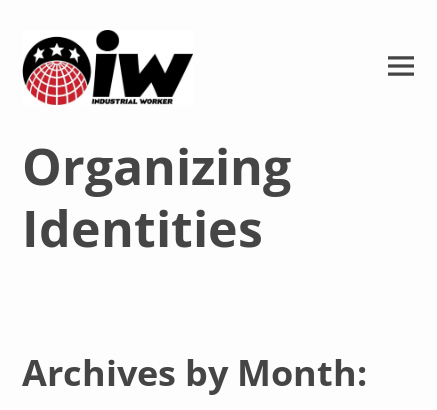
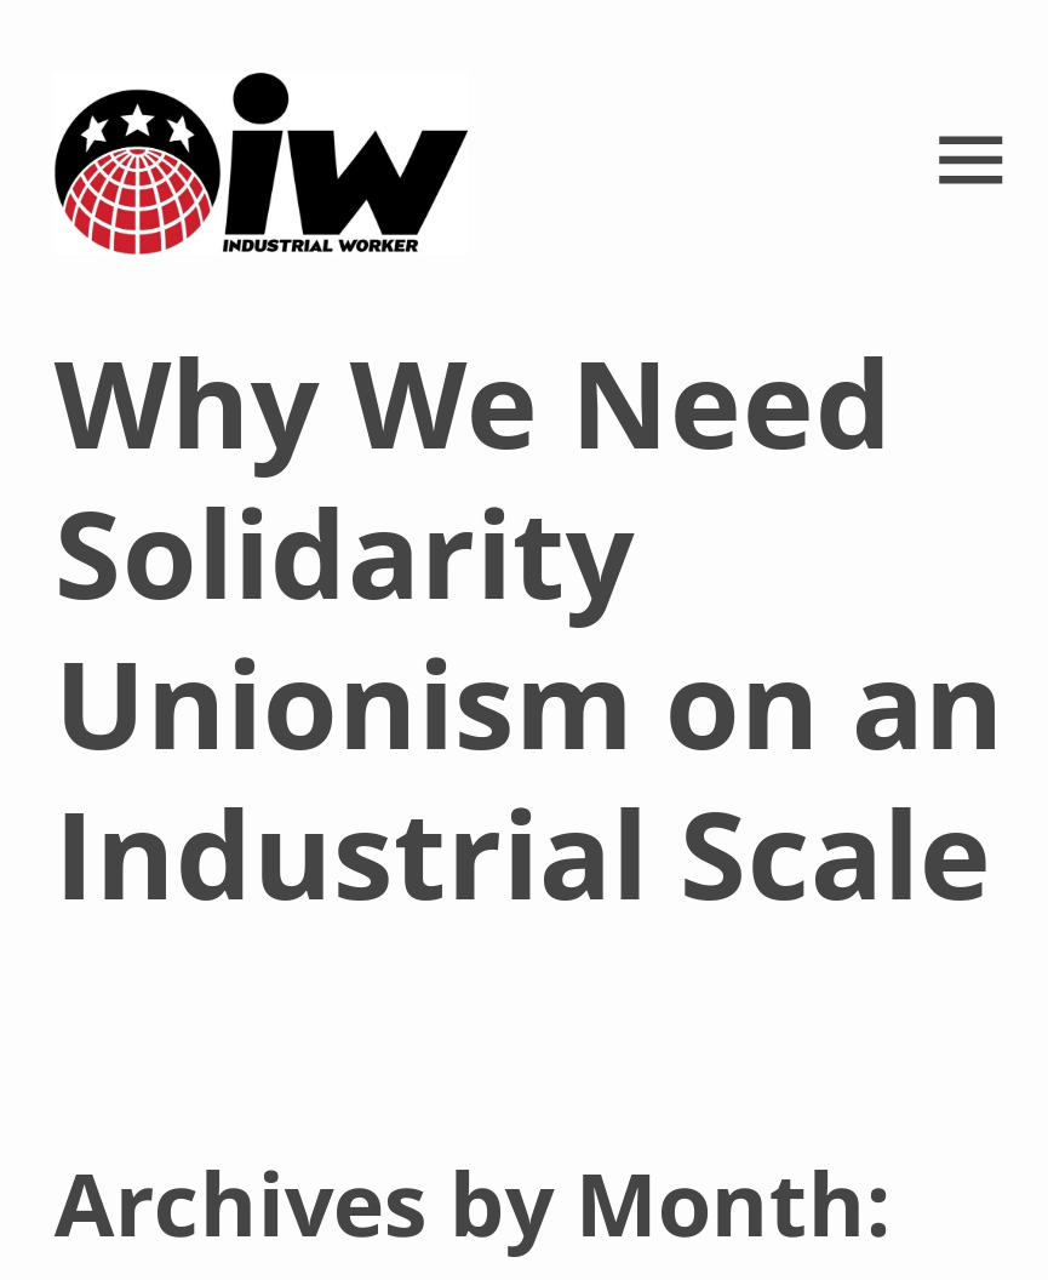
- Organizing
- Identities
+ Why We Need
+ Solidarity
+ Unionism on an
+ Industrial Scale
